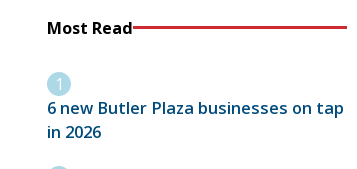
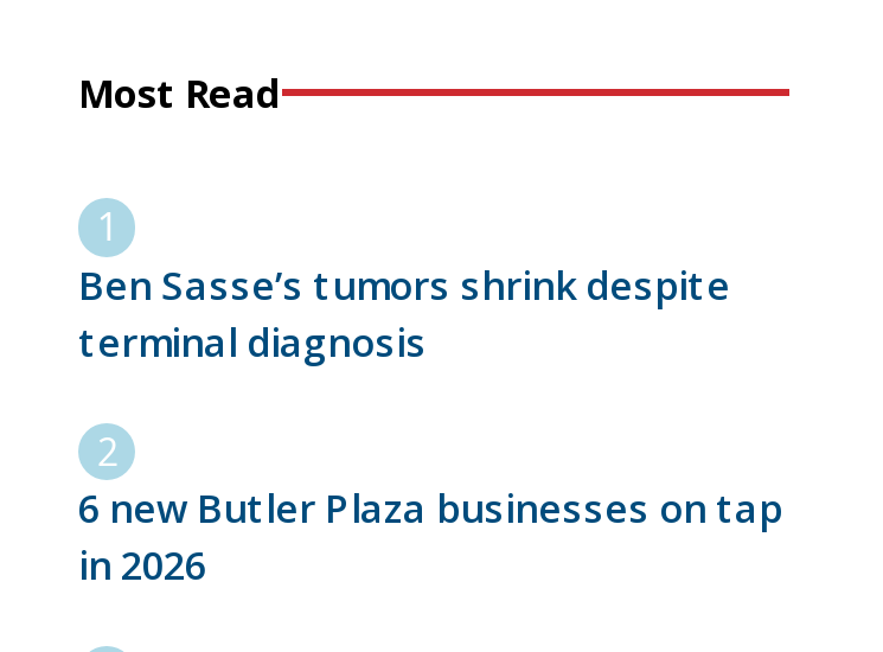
+ Ben Sasse’s tumors shrink despite
+ terminal diagnosis
